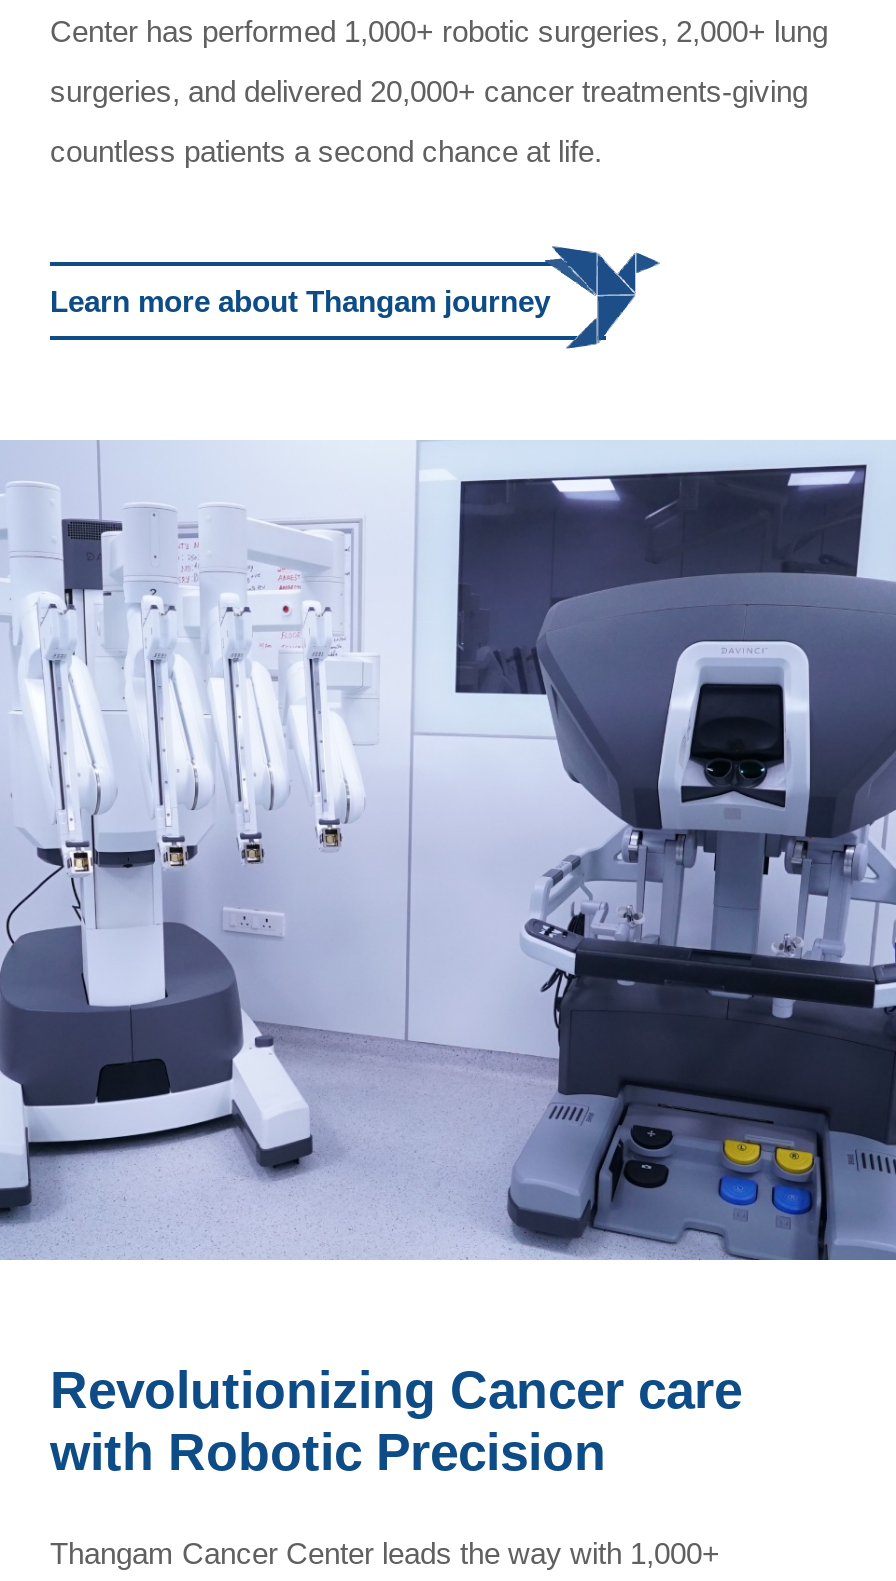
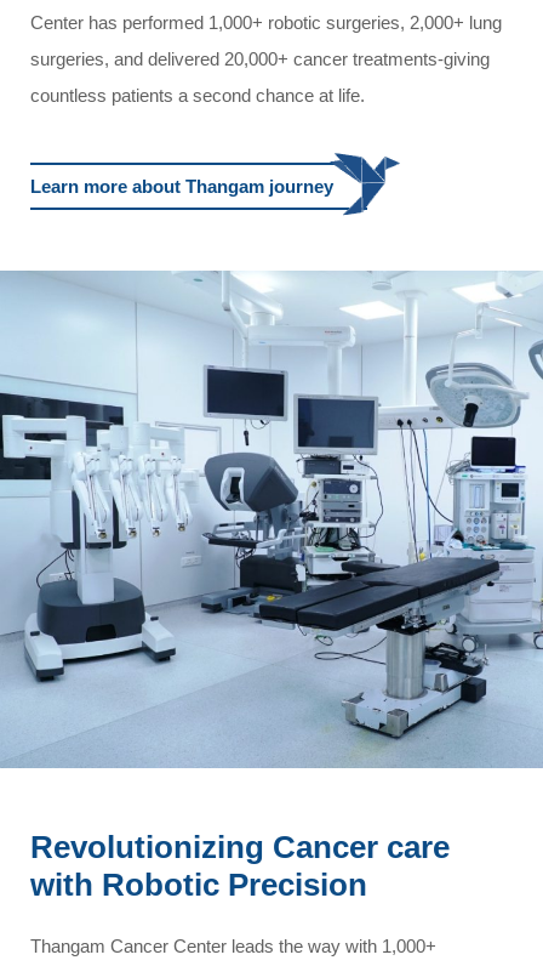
- [image]
+ [image]
